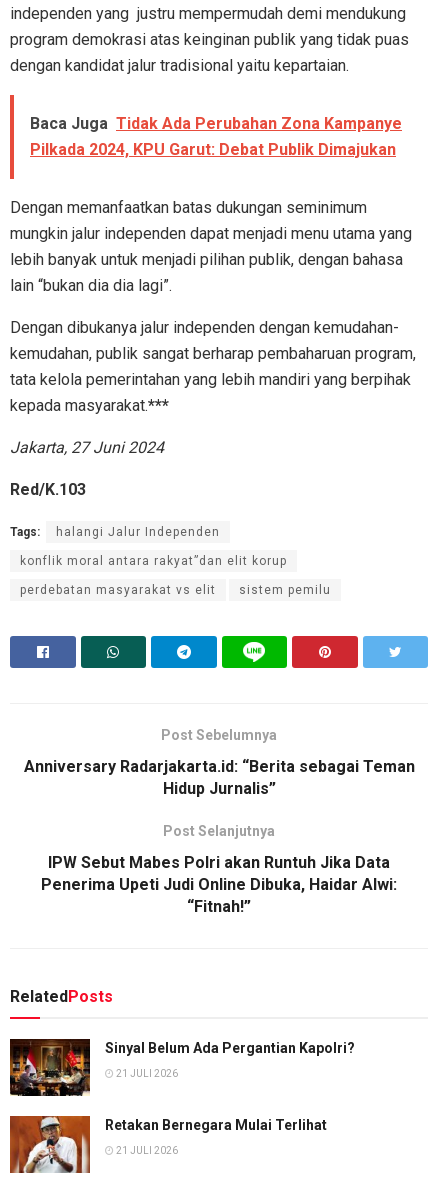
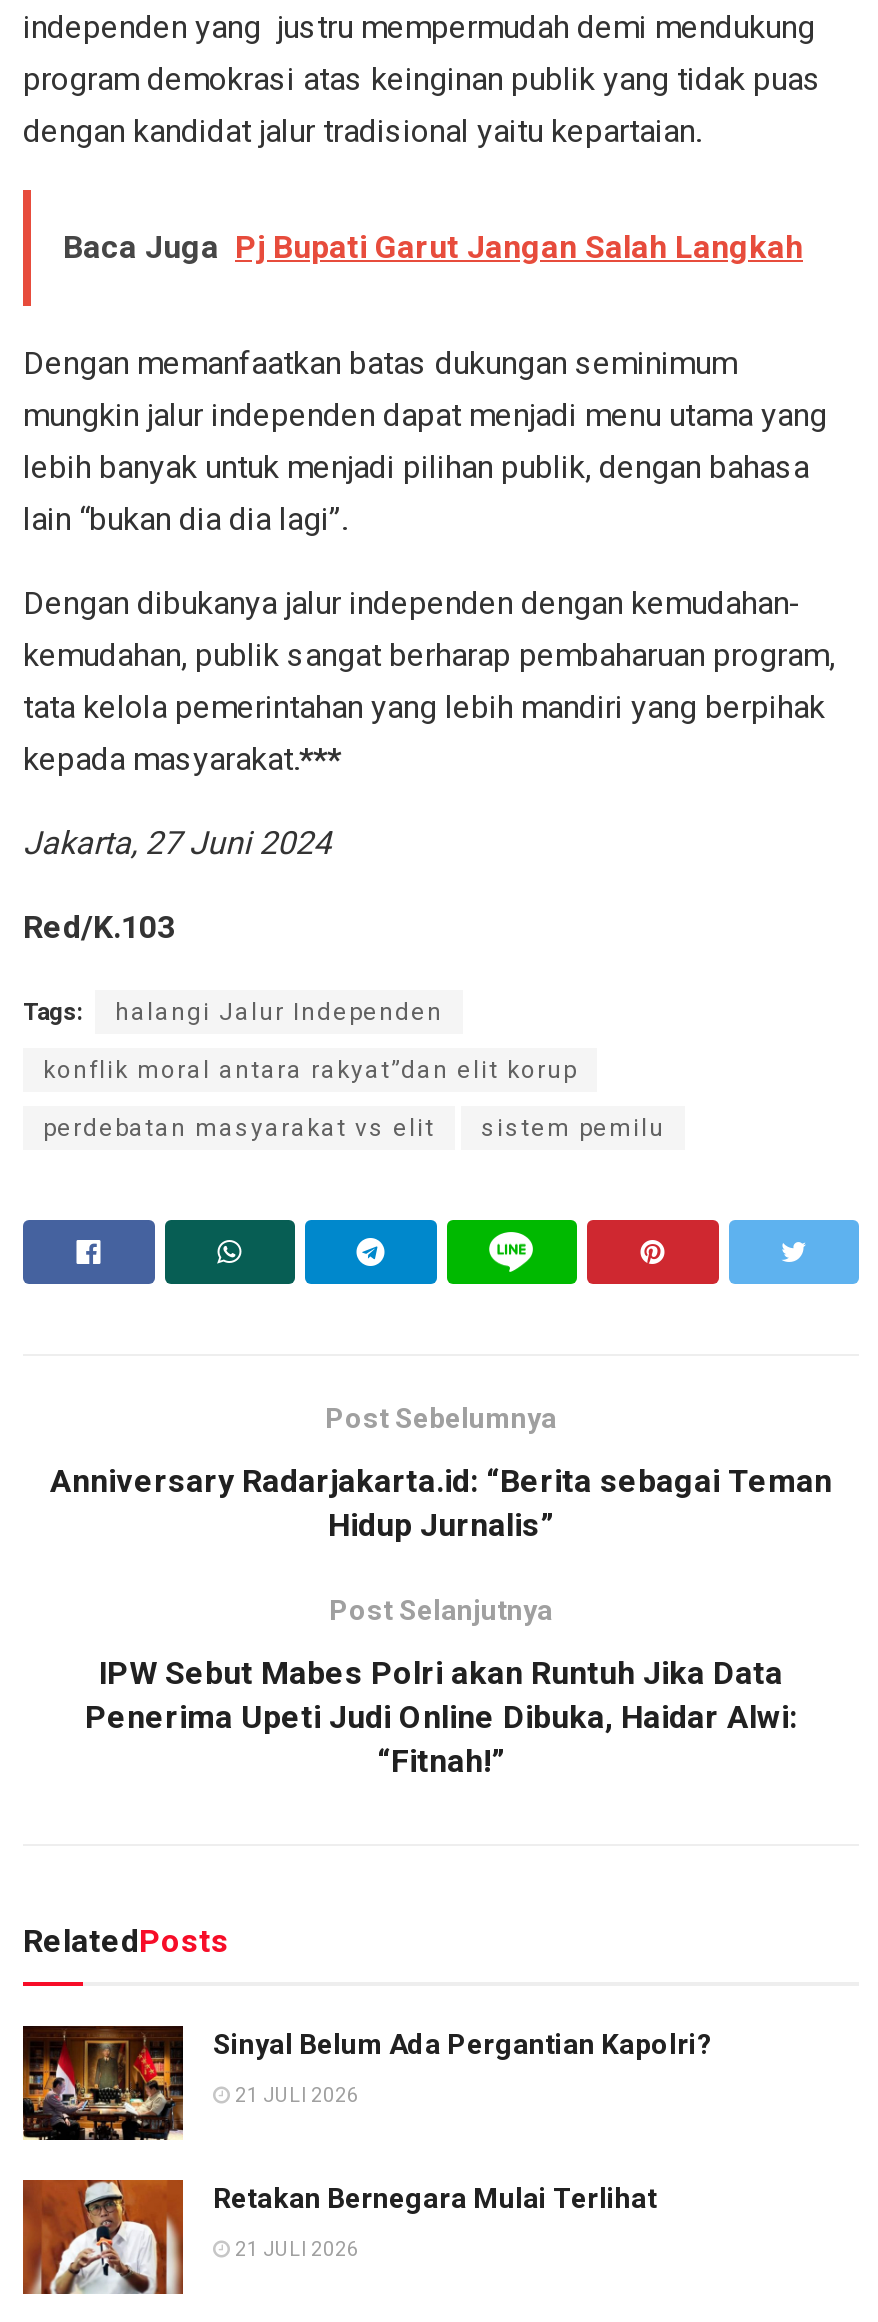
- Baca Juga Tidak Ada Perubahan Zona Kampanye
- Pilkada 2024, KPU Garut: Debat Publik Dimajukan
+ Baca Juga Pj Bupati Garut Jangan Salah Langkah
